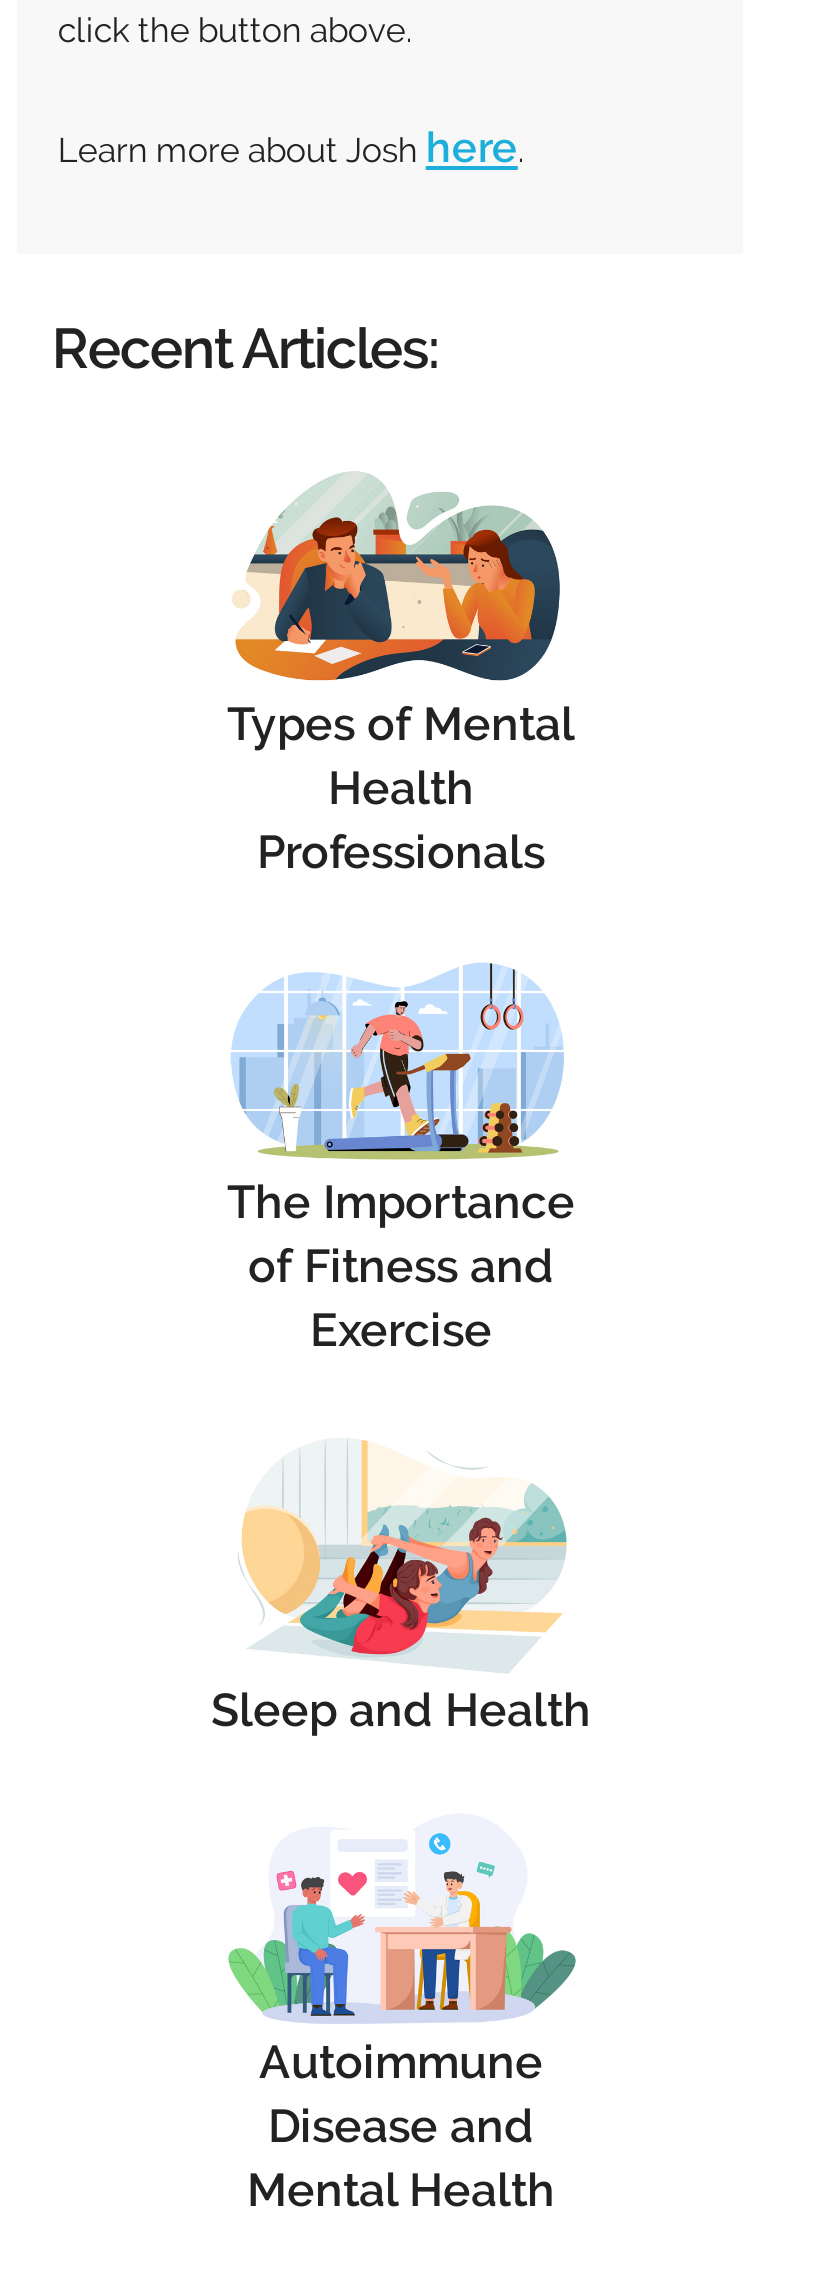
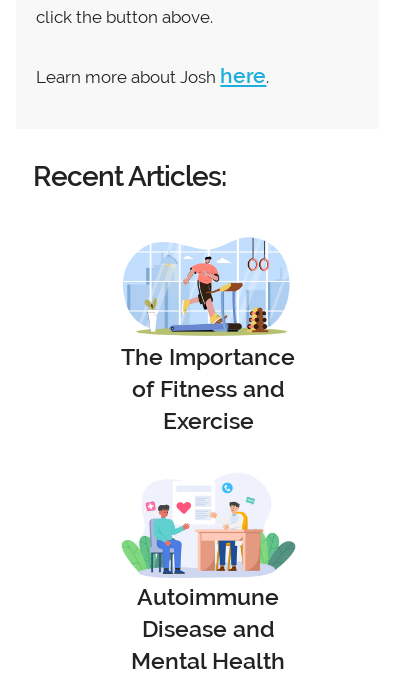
- [image]
- Types of Mental
- Health
- Professionals

- [image]
- Sleep and Health
